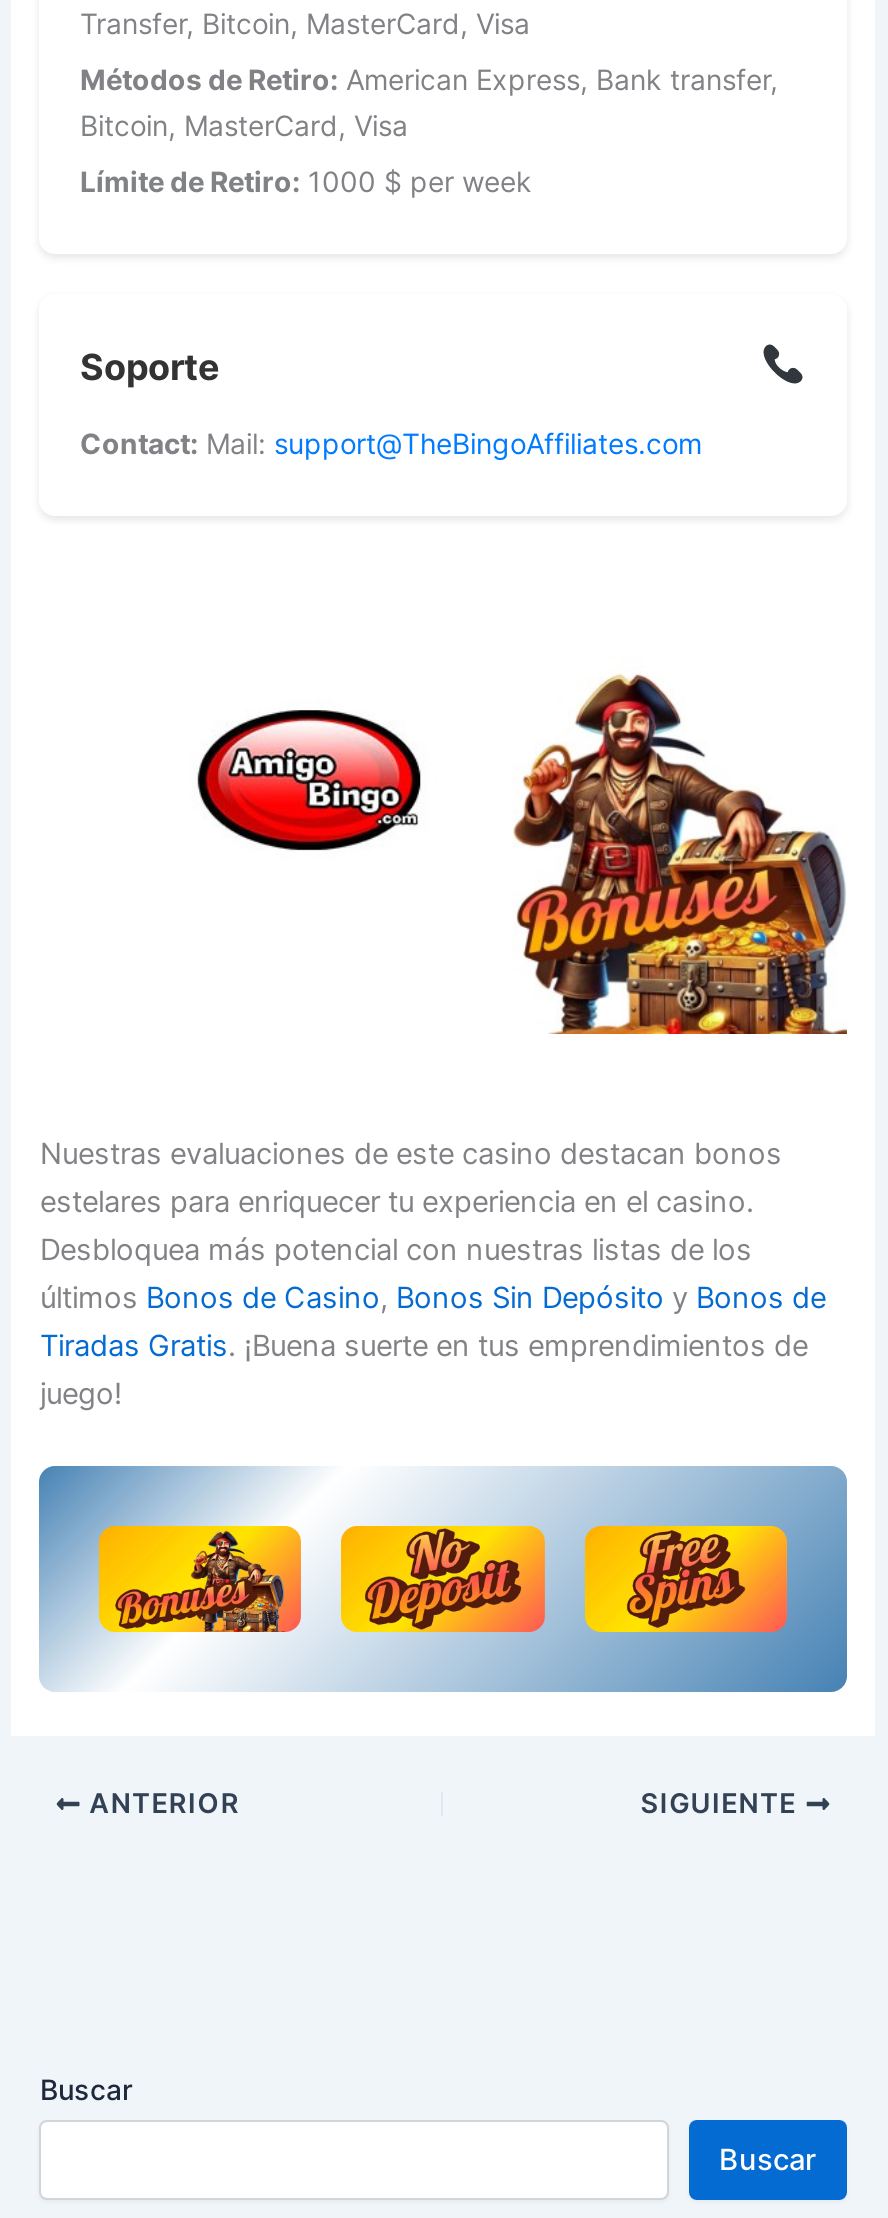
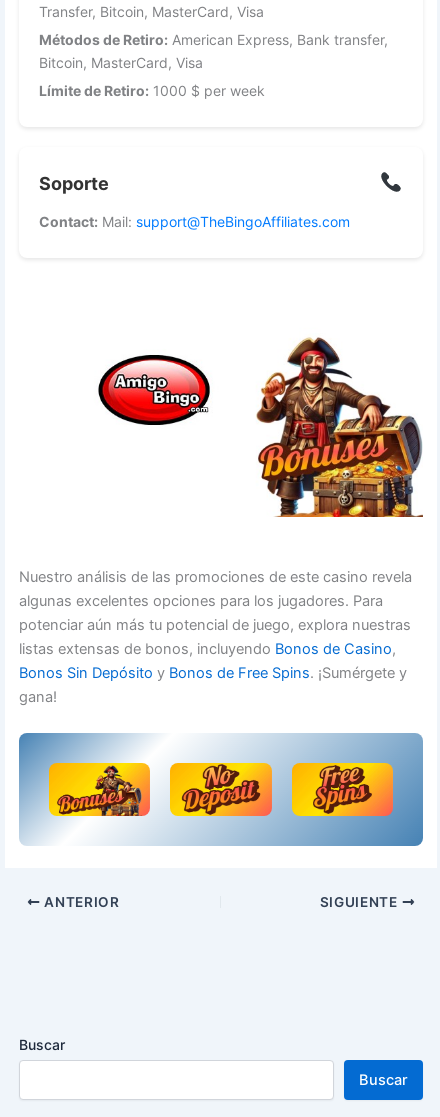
- Nuestras evaluaciones de este casino destacan bonos
- estelares para enriquecer tu experiencia en el casino.
- Desbloquea más potencial con nuestras listas de los
- últimos Bonos de Casino, Bonos Sin Depósito y Bonos de
- Tiradas Gratis. ¡Buena suerte en tus emprendimientos de
- juego!
+ Nuestro análisis de las promociones de este casino revela
+ algunas excelentes opciones para los jugadores. Para
+ potenciar aún más tu potencial de juego, explora nuestras
+ listas extensas de bonos, incluyendo Bonos de Casino,
+ Bonos Sin Depósito y Bonos de Free Spins. ¡Sumérgete y
+ gana!
